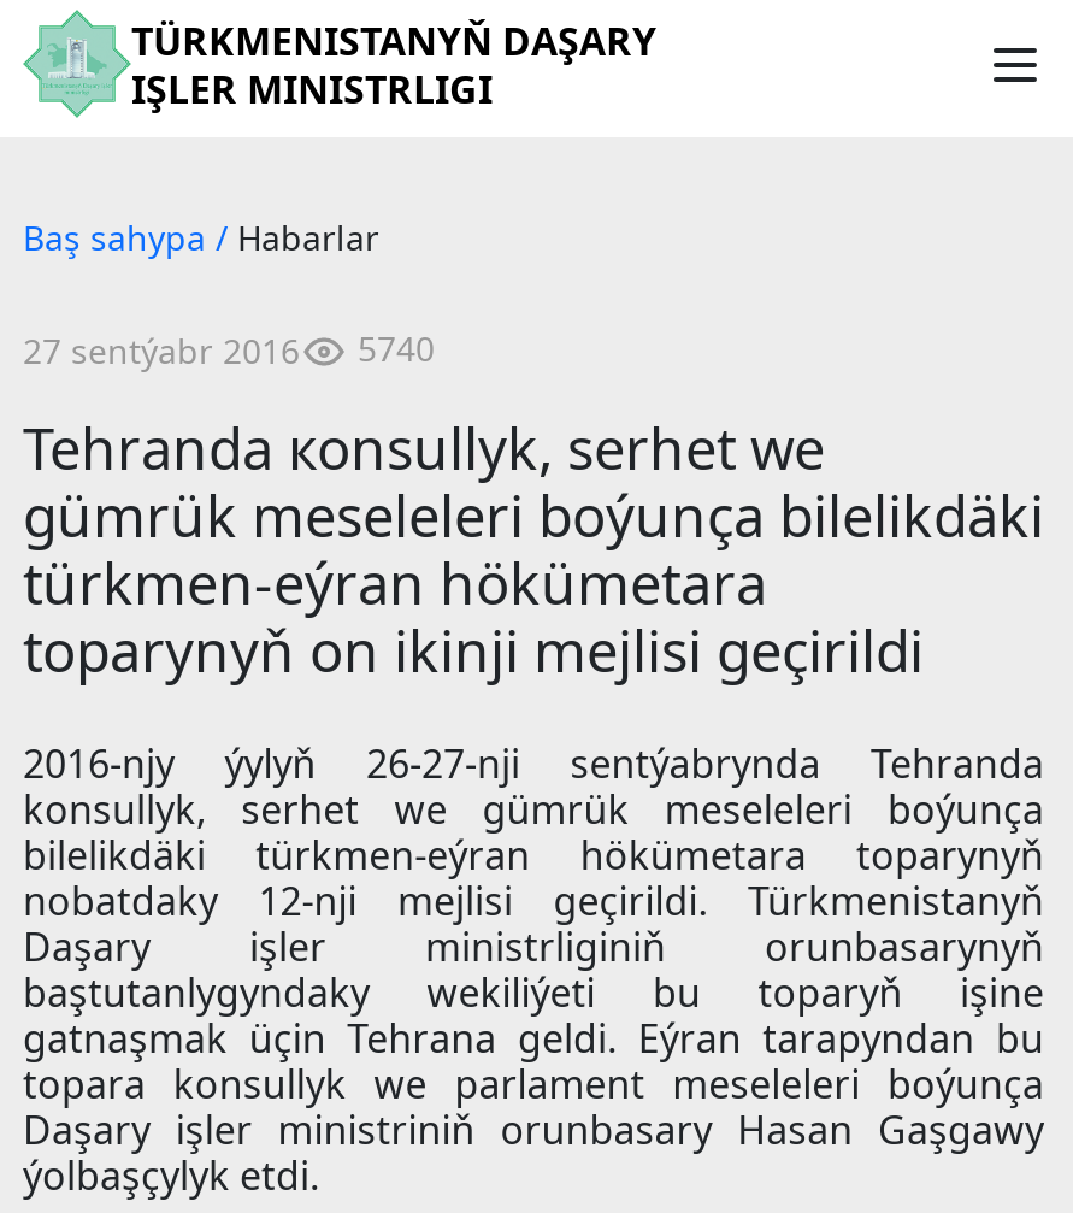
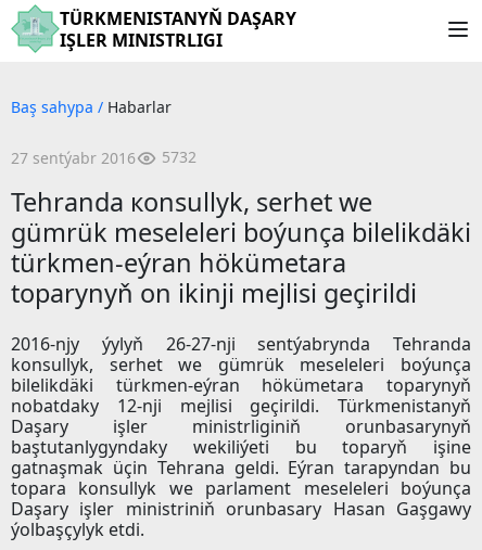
- 27 sentýabr 2016 5740
+ 27 sentýabr 2016 5732
